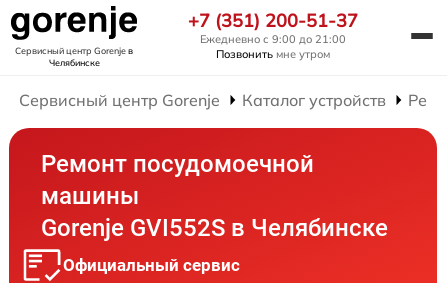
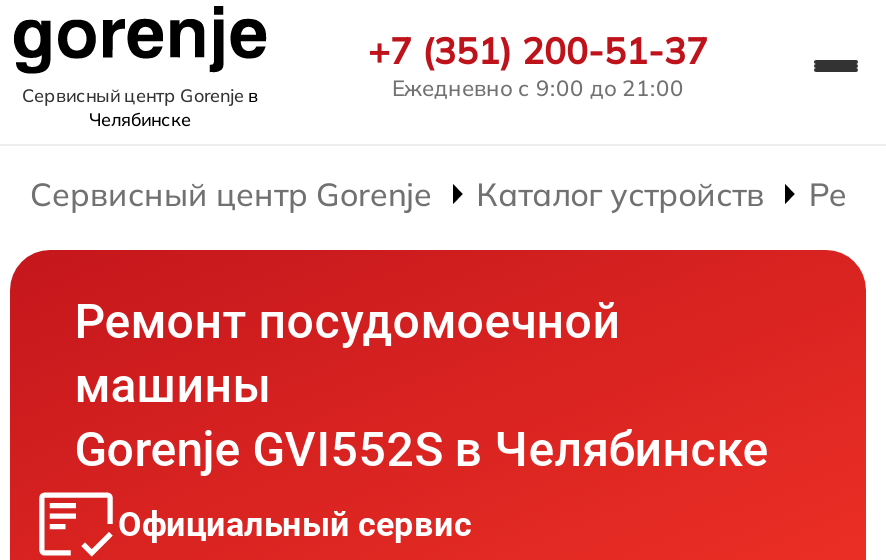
- Позвонить мне утром
